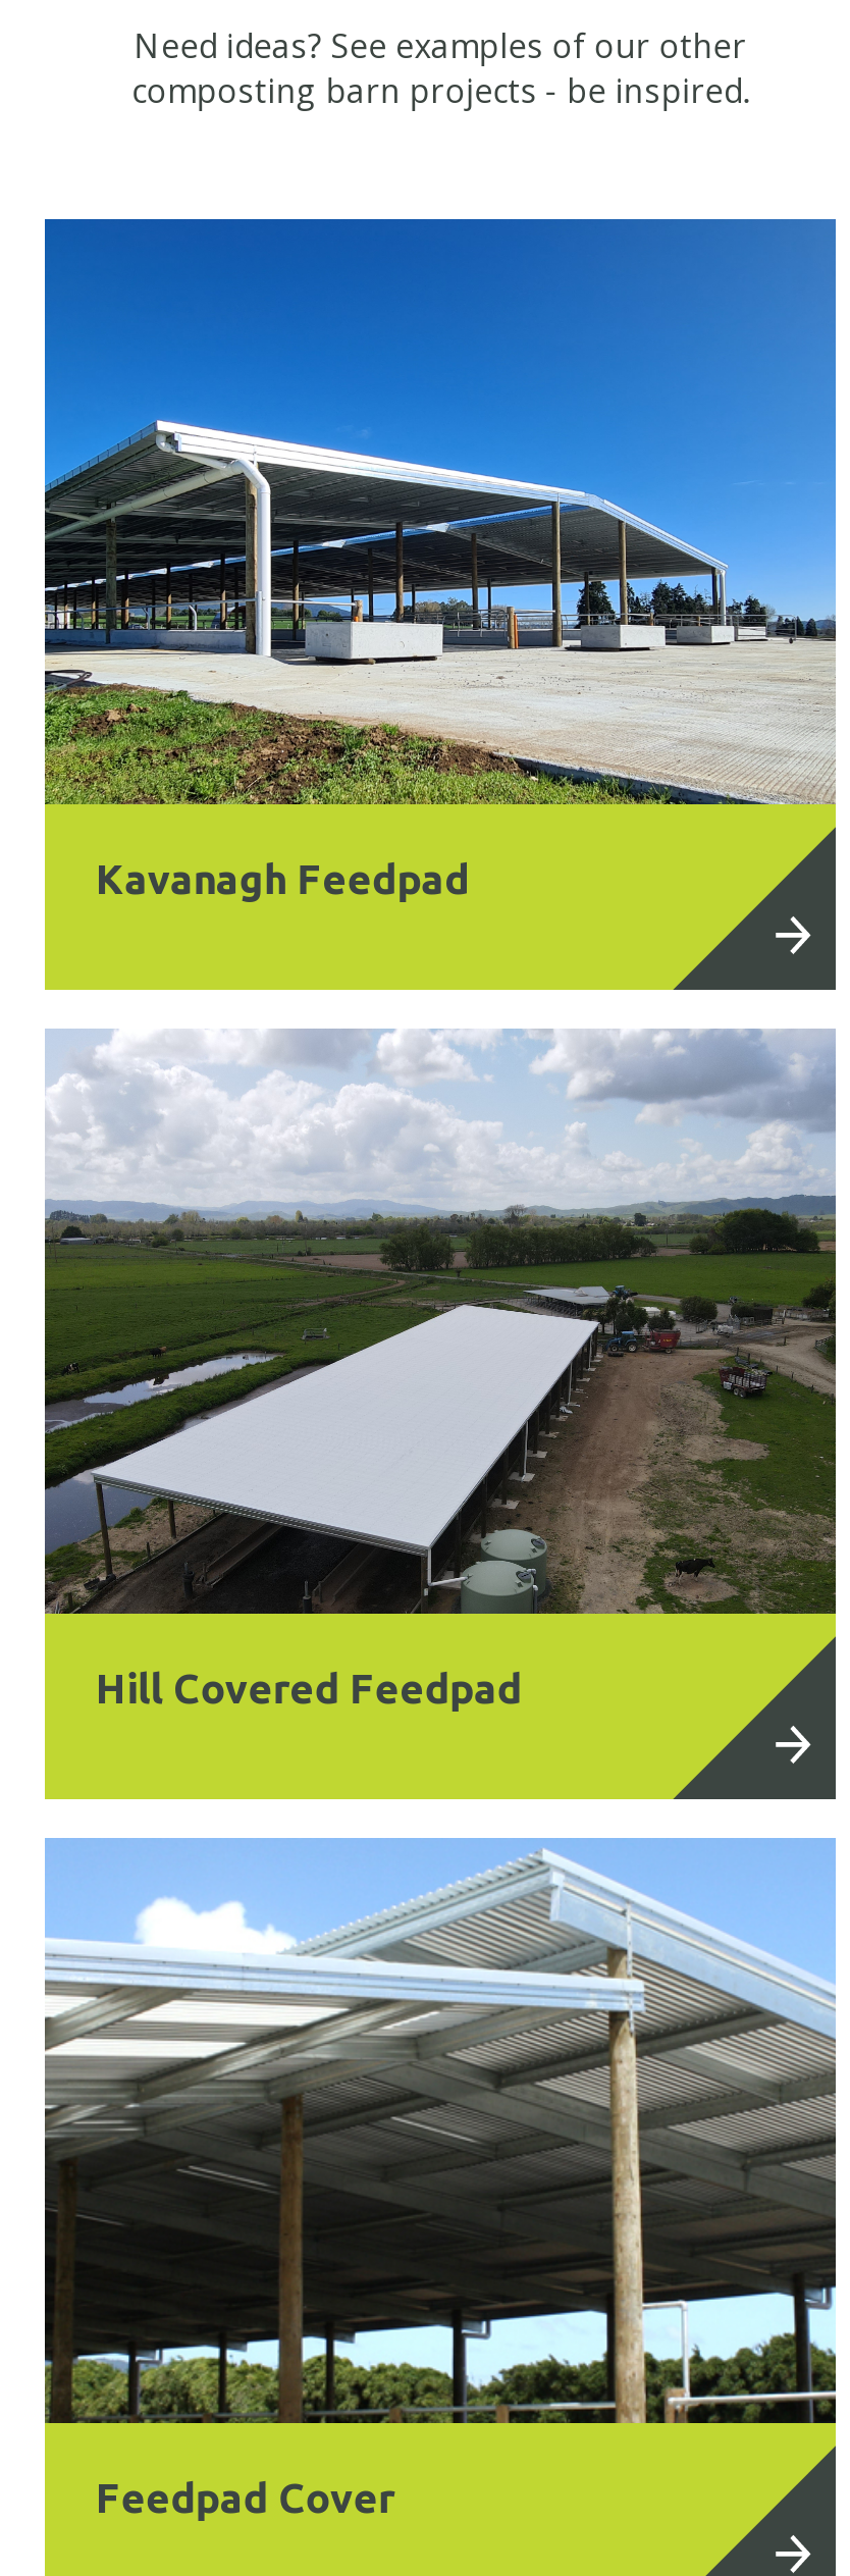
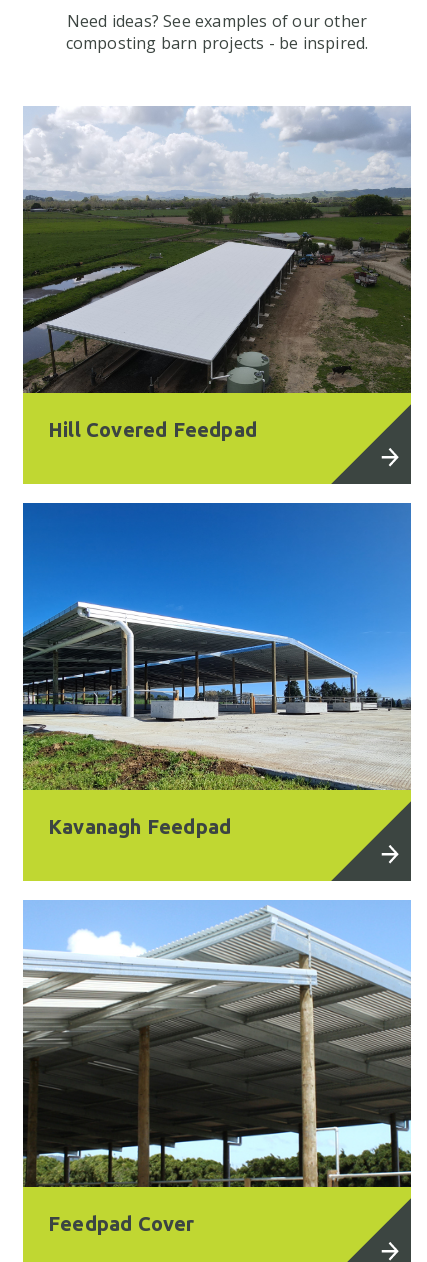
moved down: [image] | Kavanagh Feedpad

moved up: [image] | Hill Covered Feedpad
